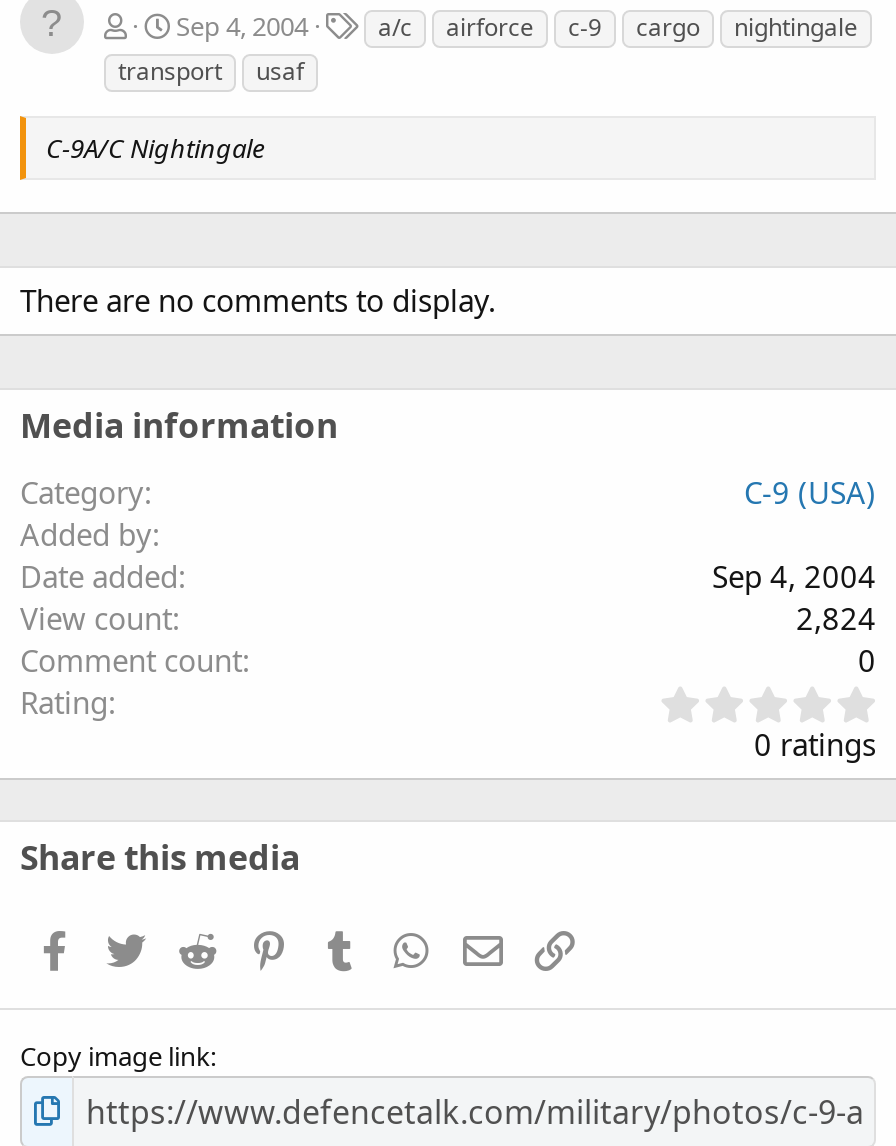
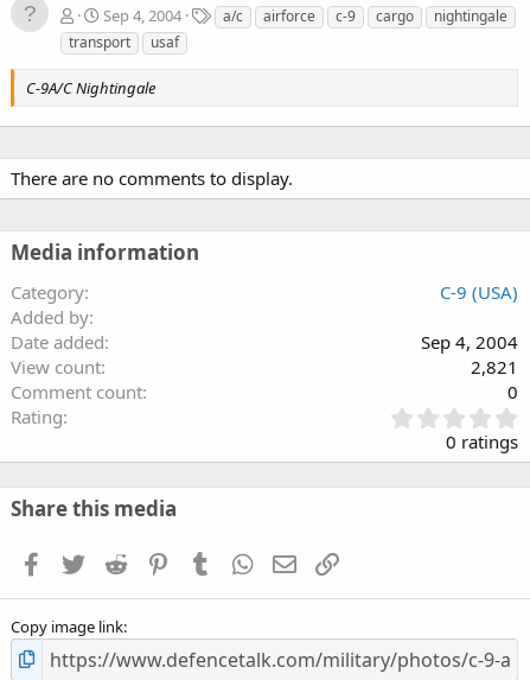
- 2,824
+ 2,821
